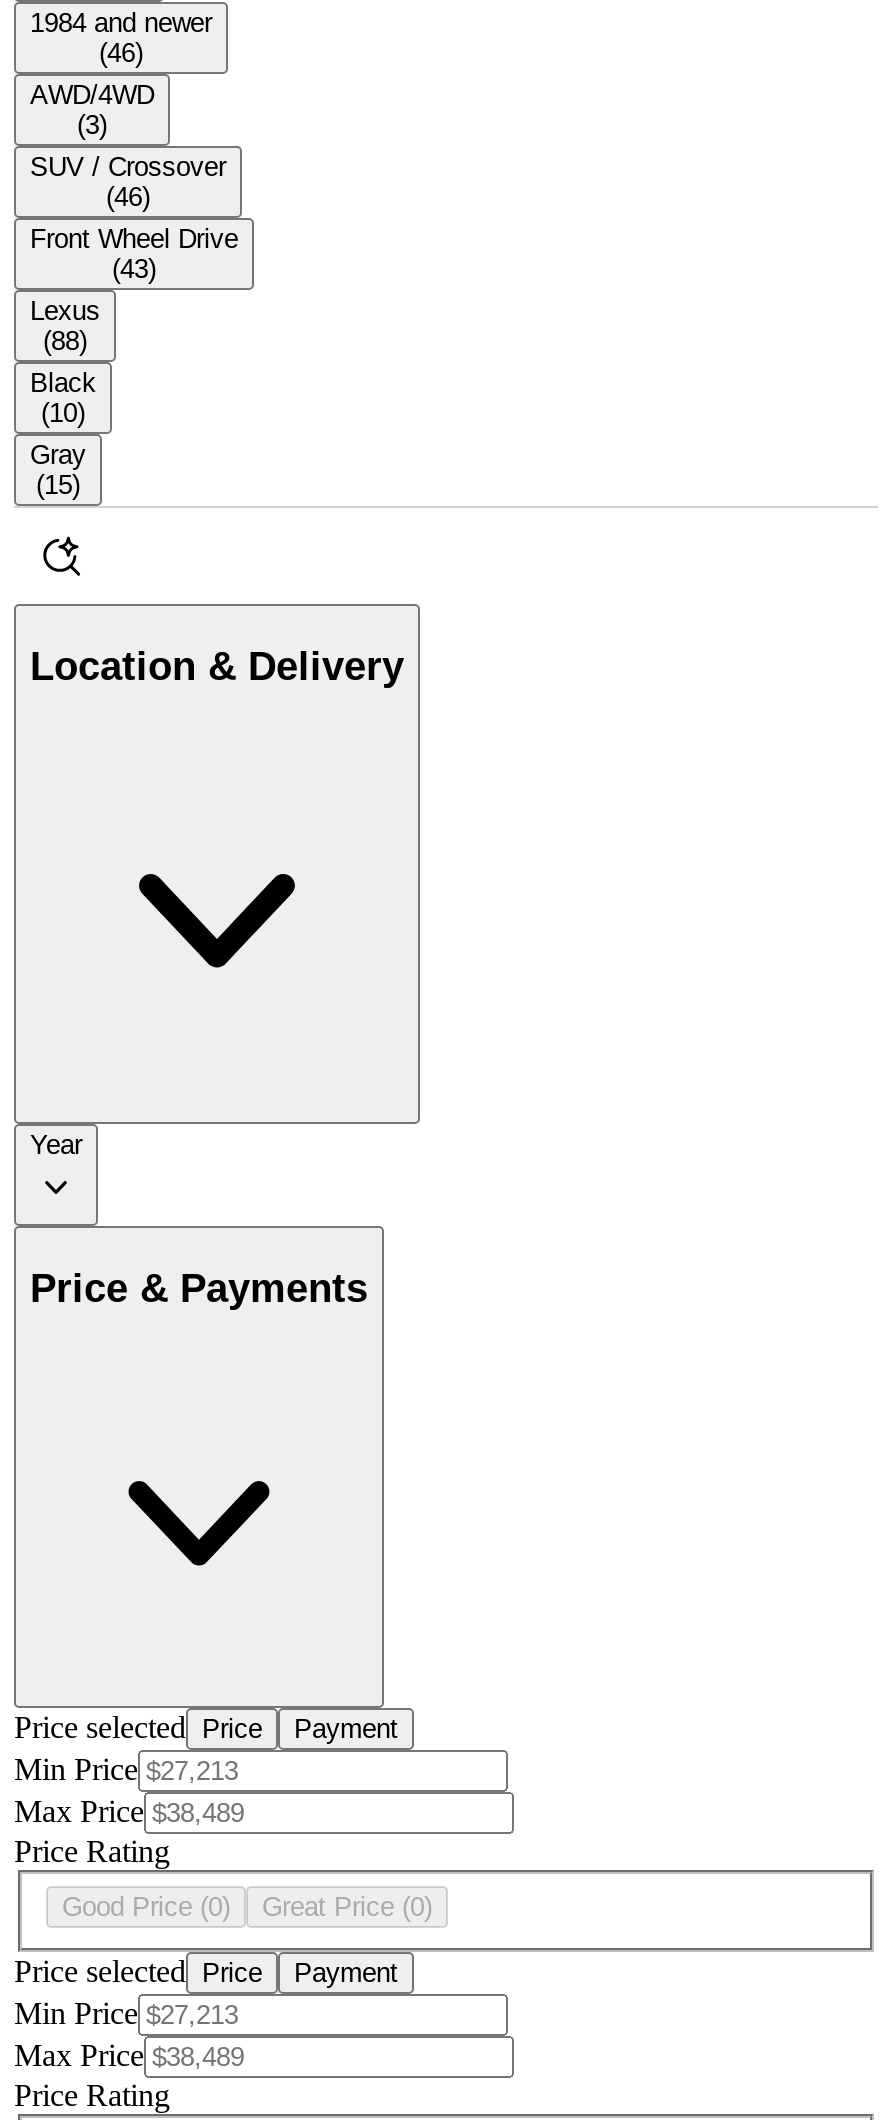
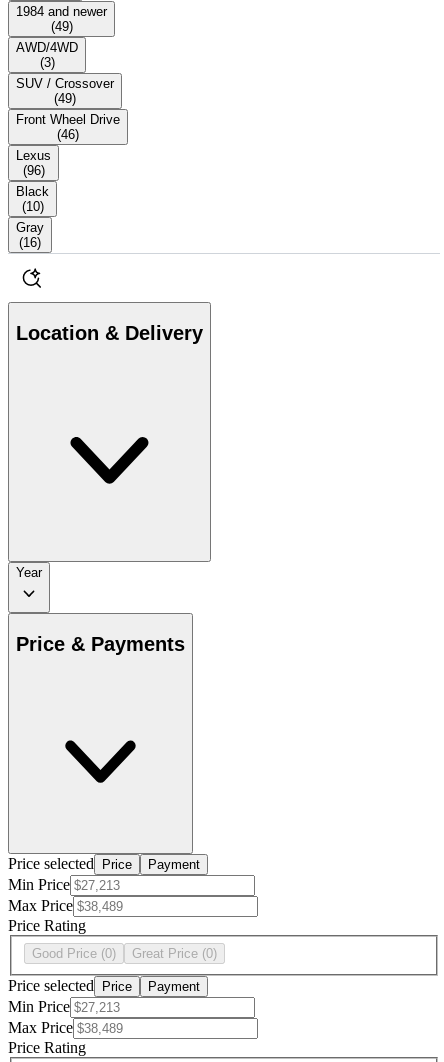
- (46)
+ (49)

- (46)
+ (49)

- (43)
+ (46)

- (88)
+ (96)

- (15)
+ (16)
